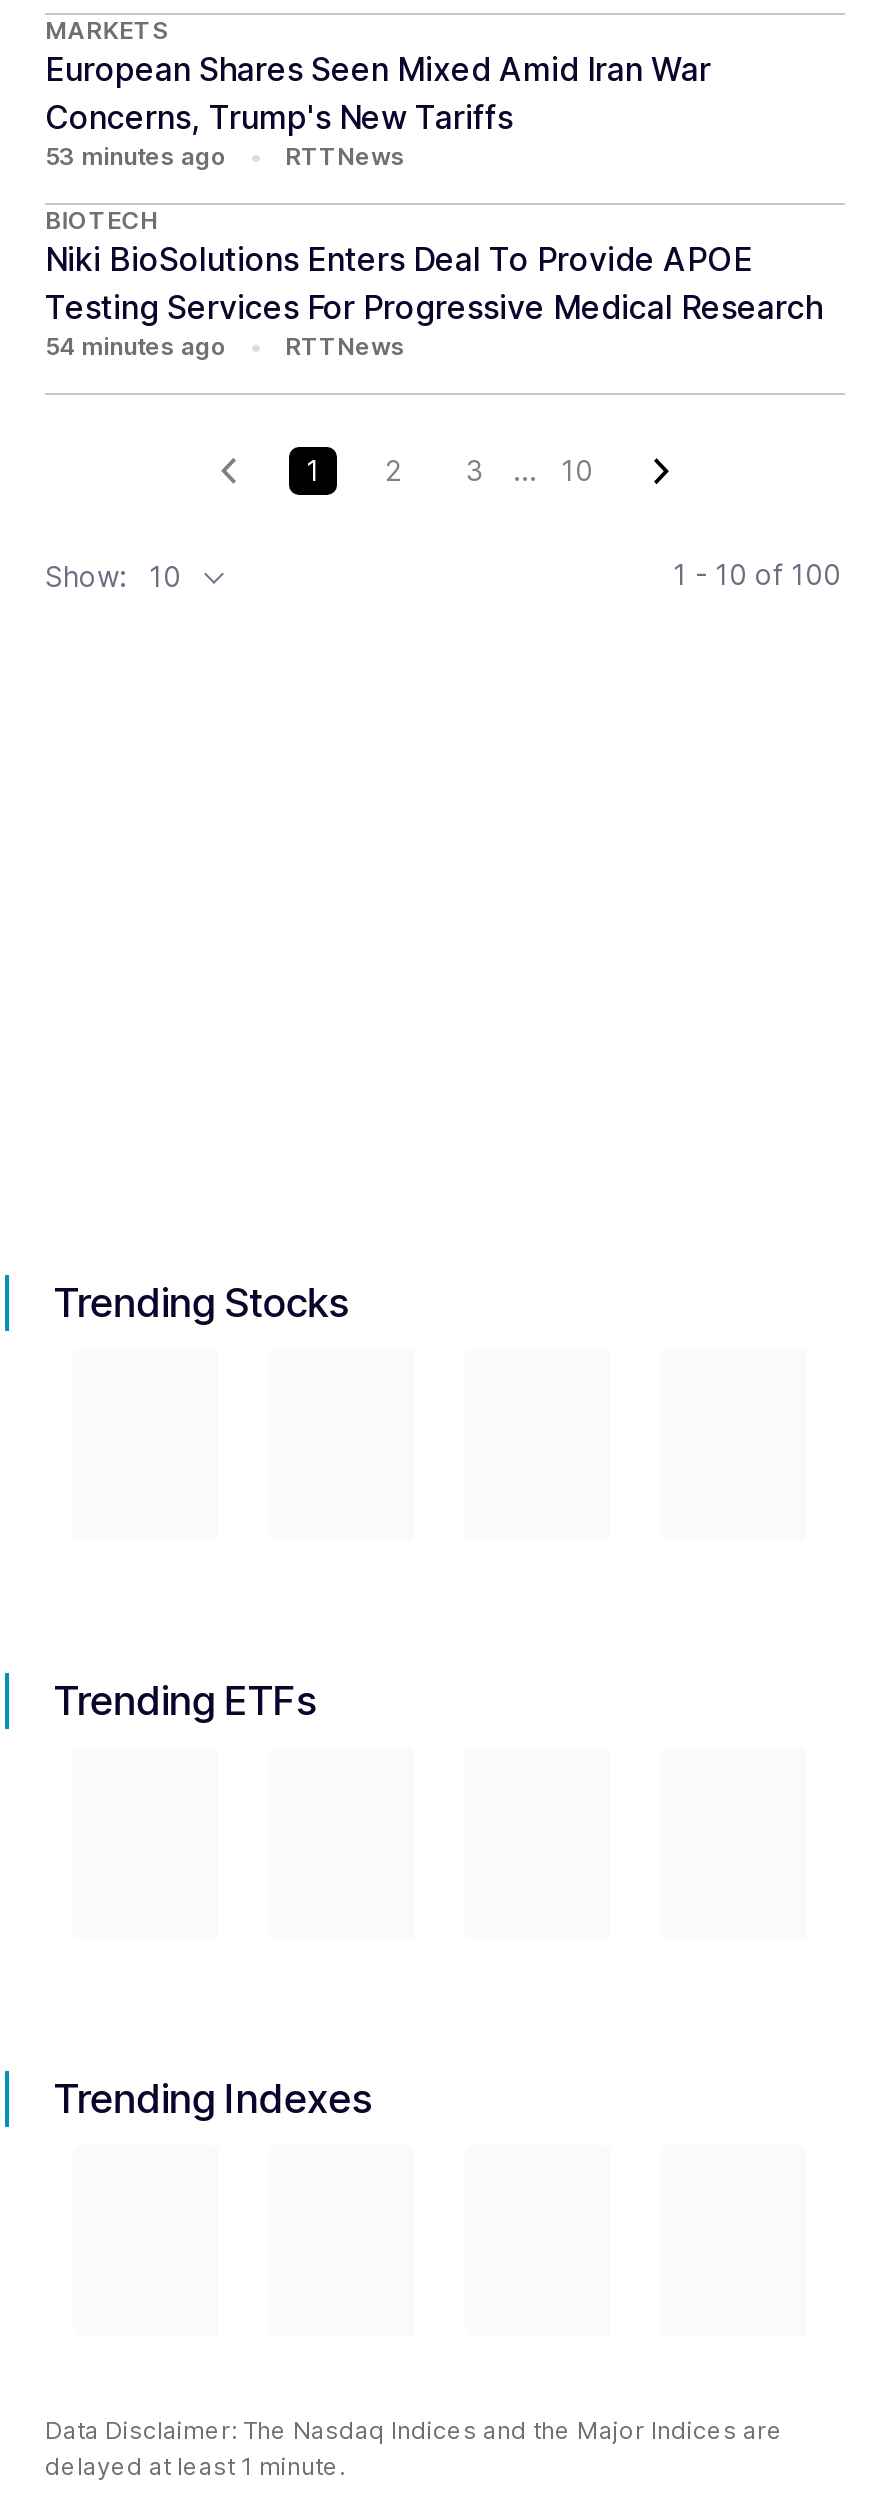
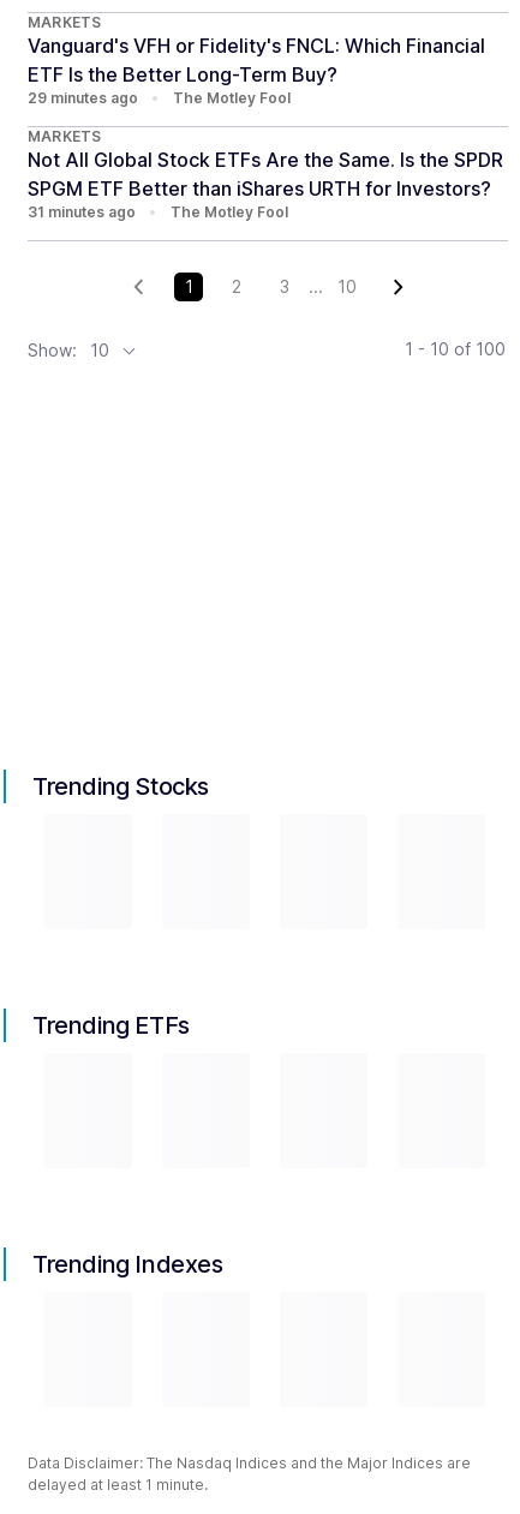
- European Shares Seen Mixed Amid Iran War
- Concerns, Trump's New Tariffs
- 53 minutes ago
+ Vanguard's VFH or Fidelity's FNCL: Which Financial
+ ETF Is the Better Long-Term Buy?
+ 29 minutes ago

- RTTNews
+ The Motley Fool

- BIOTECH
- Niki BioSolutions Enters Deal To Provide APOE
- Testing Services For Progressive Medical Research
- 54 minutes ago
+ MARKETS
+ Not All Global Stock ETFs Are the Same. Is the SPDR
+ SPGM ETF Better than iShares URTH for Investors?
+ 31 minutes ago

- RTTNews
+ The Motley Fool
